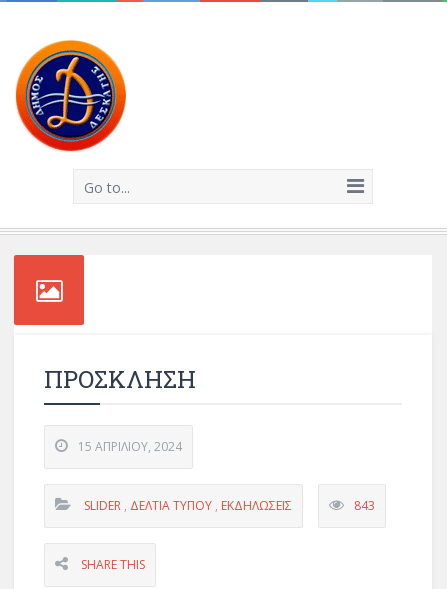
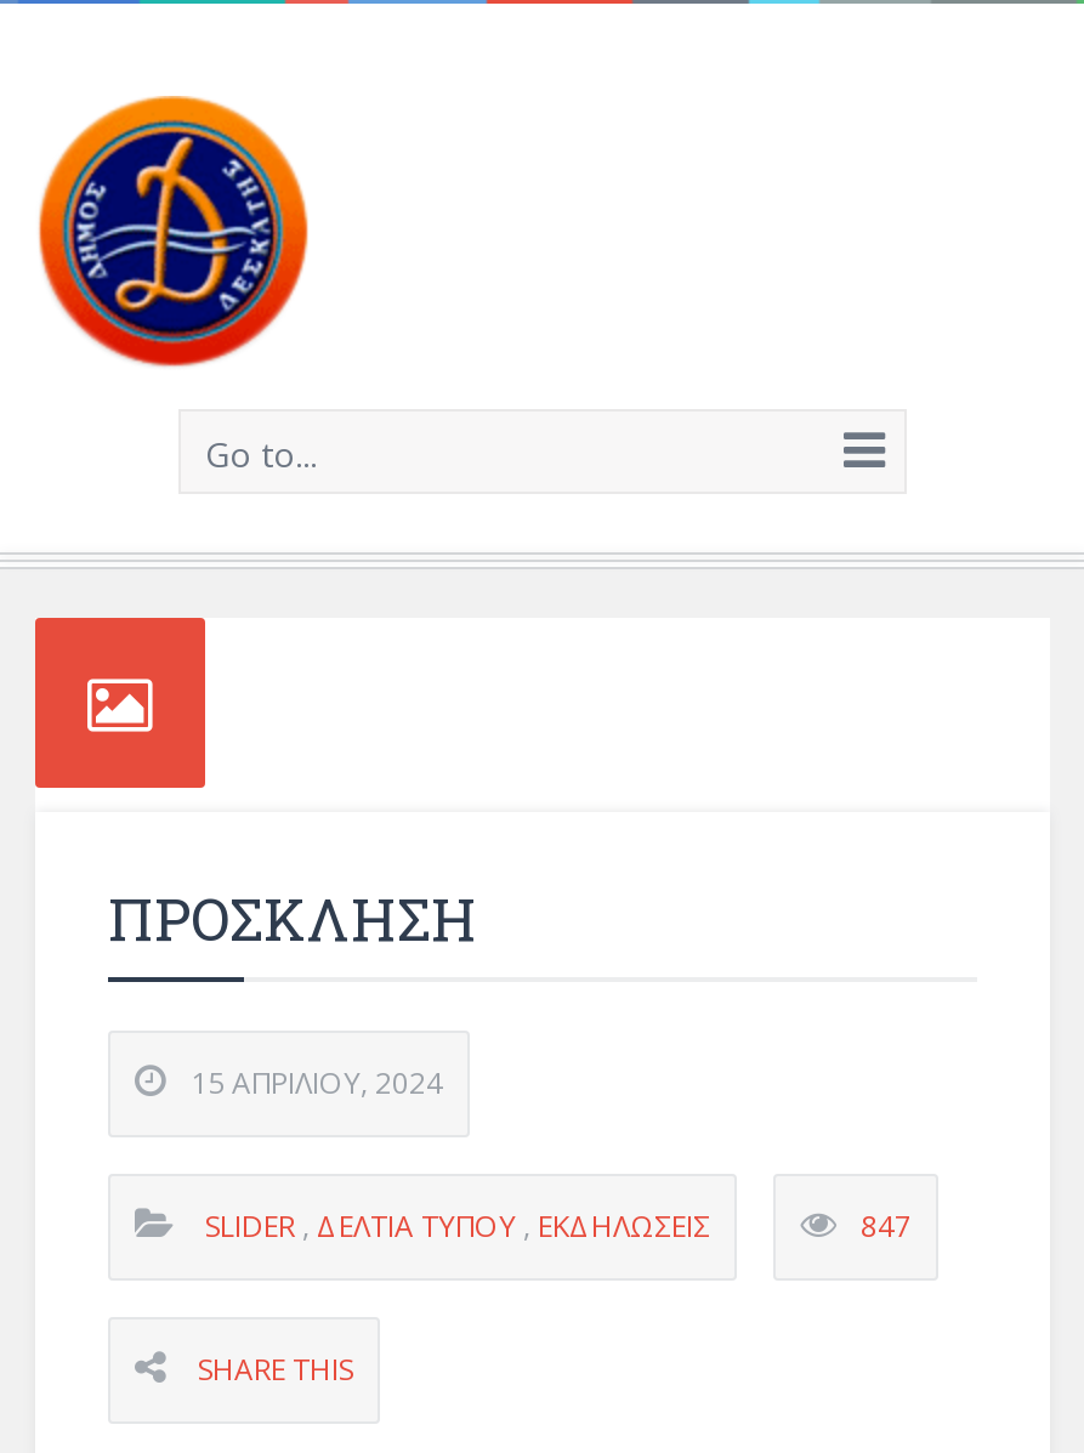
- 843
+ 847
